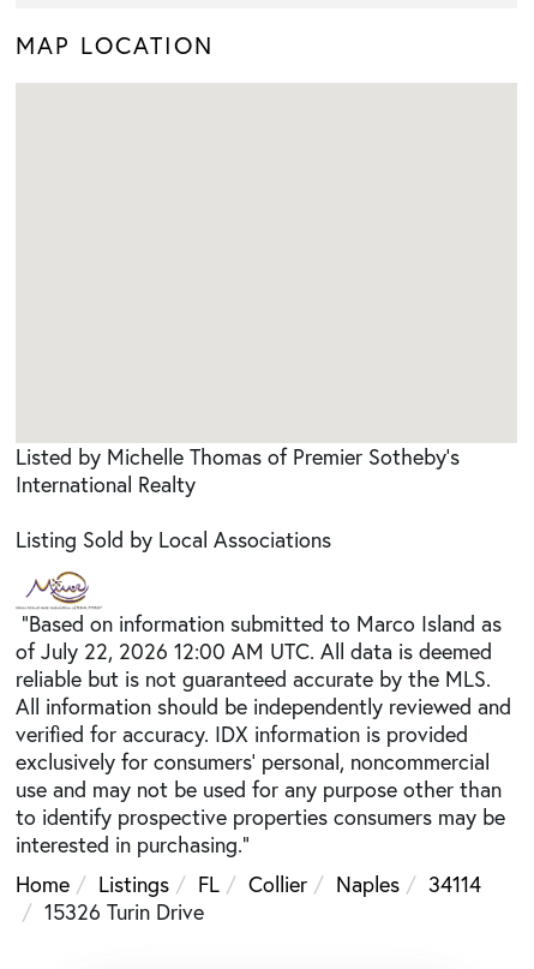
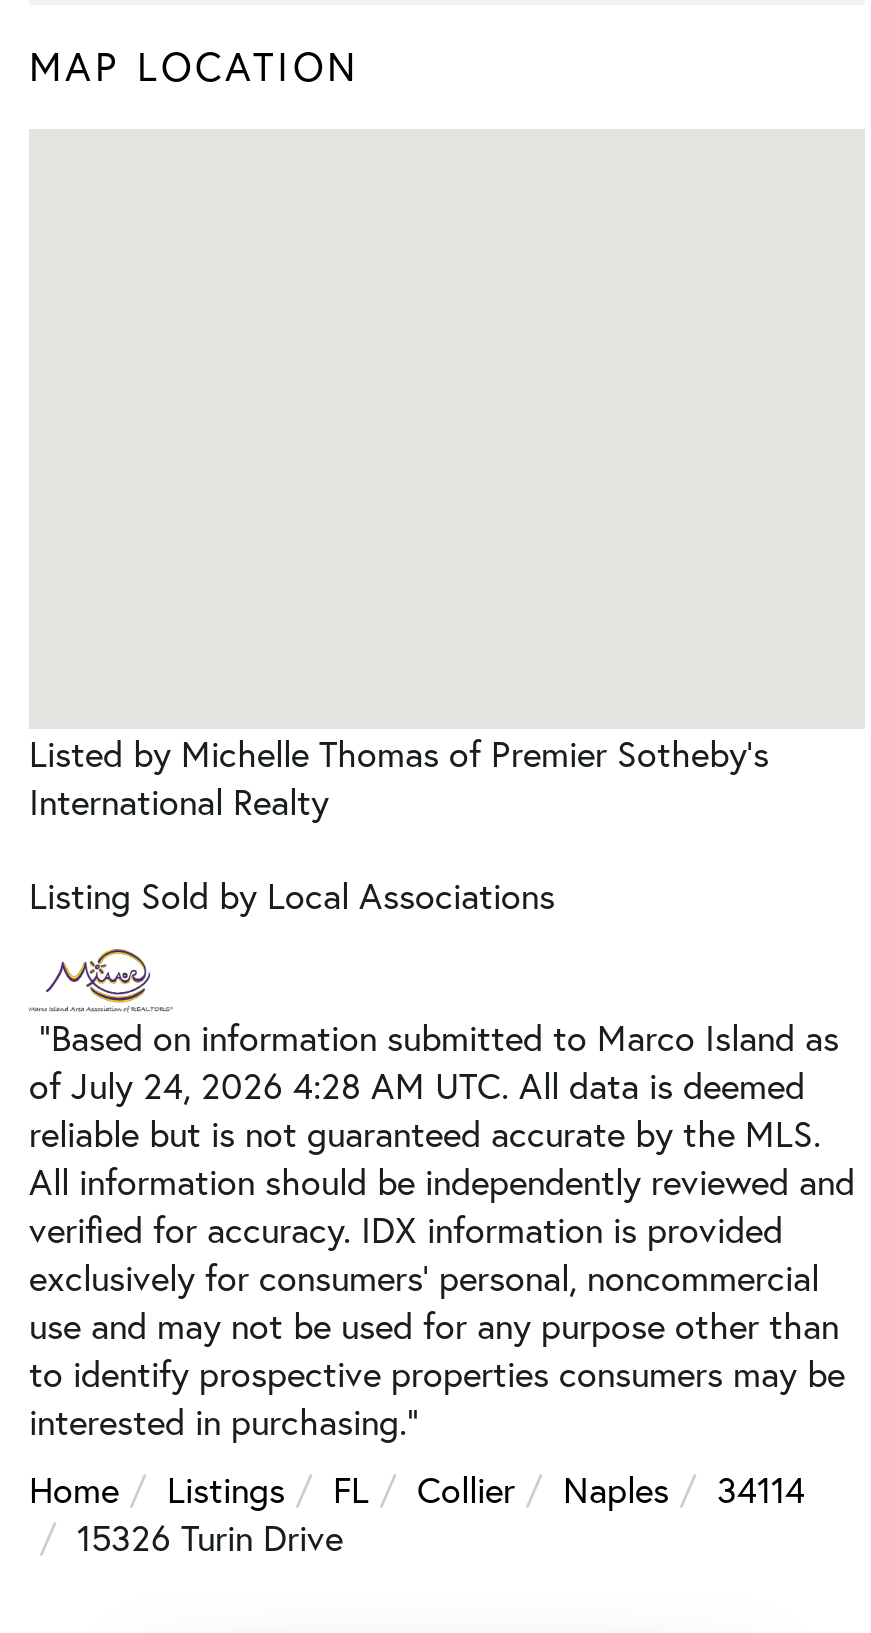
- of July 22, 2026 12:00 AM UTC. All data is deemed
+ of July 24, 2026 4:28 AM UTC. All data is deemed
